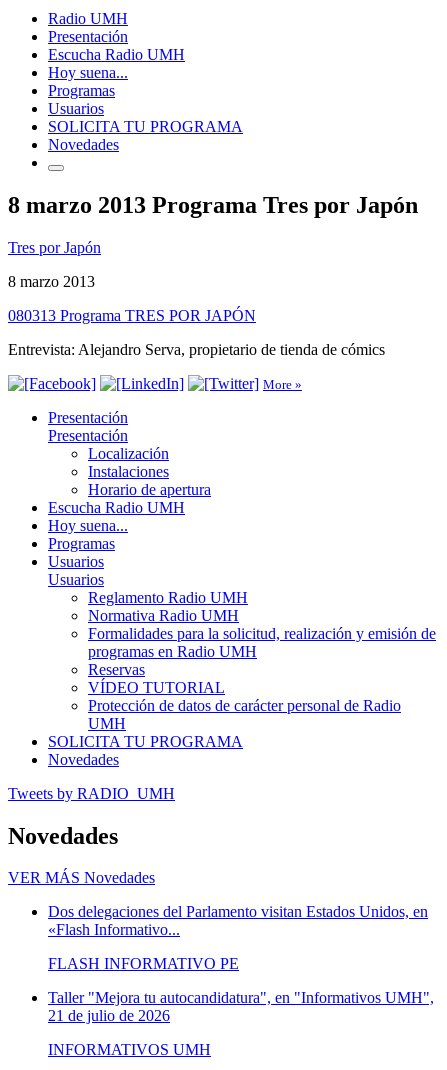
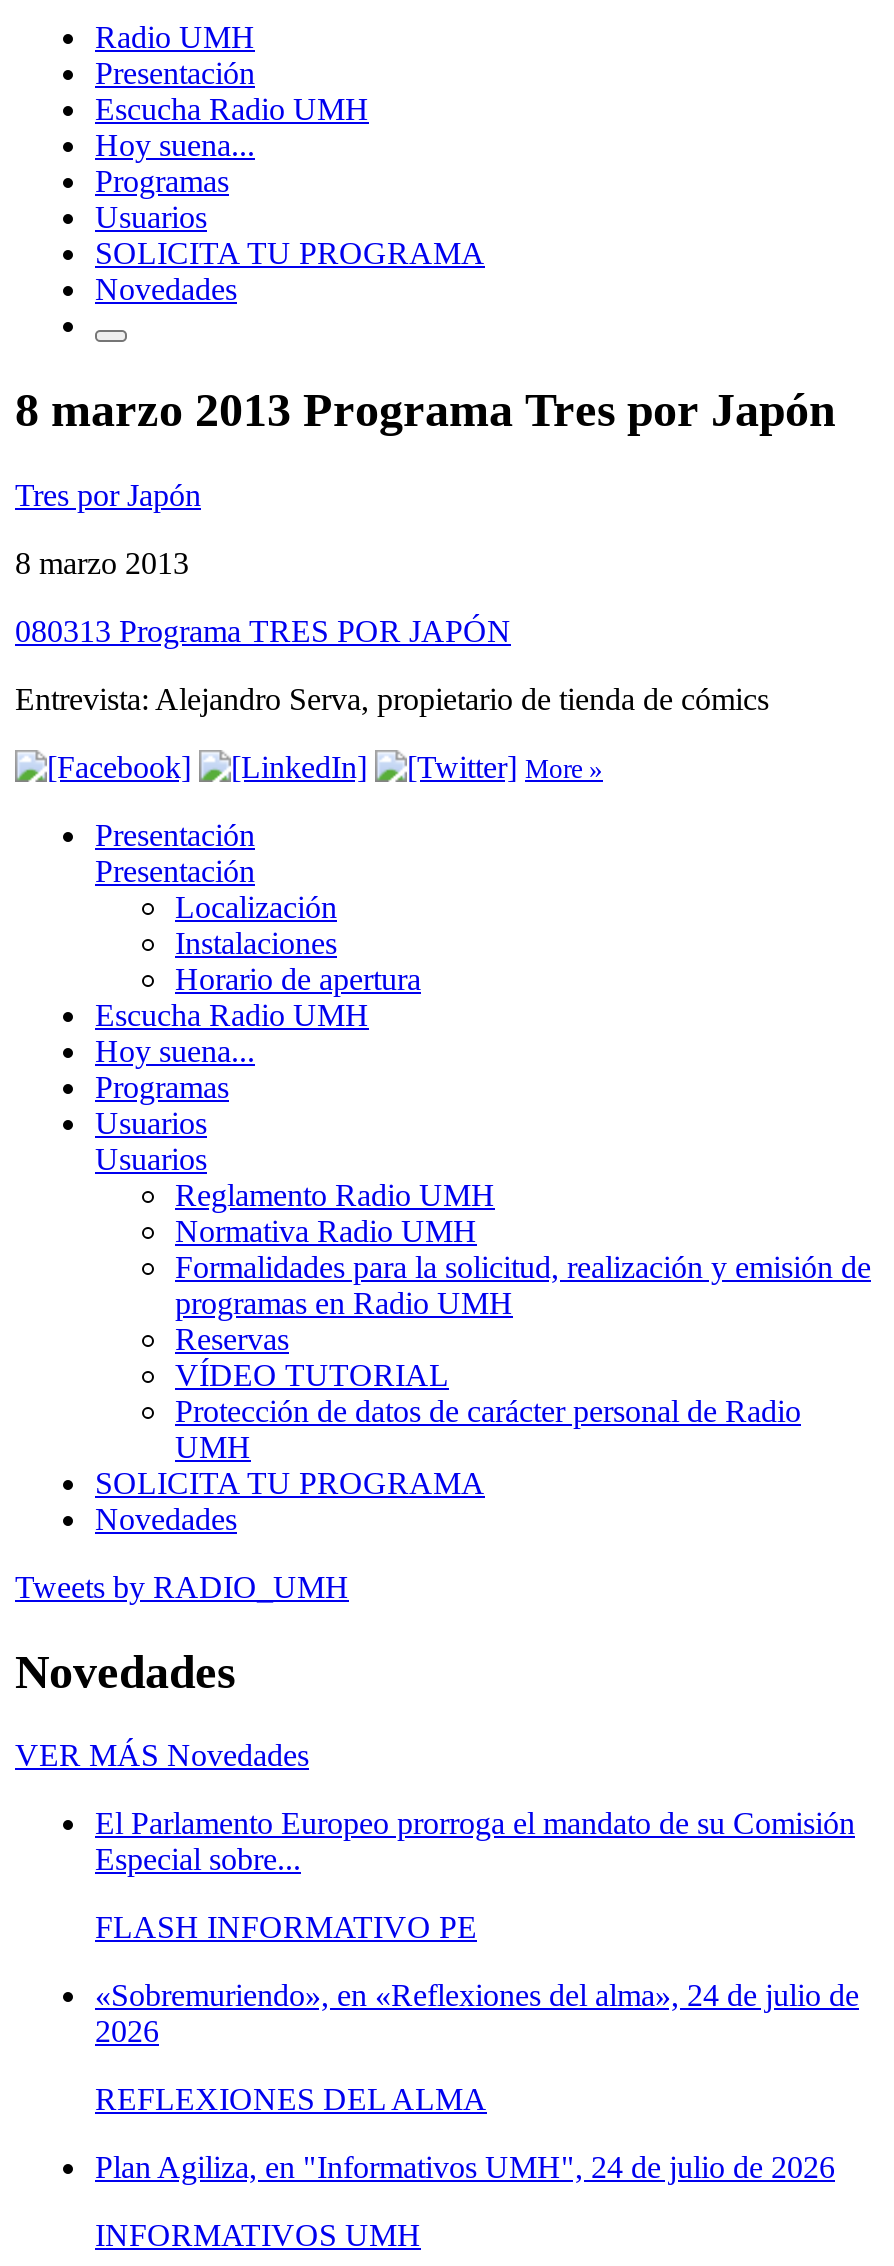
- Dos delegaciones del Parlamento visitan Estados Unidos, en
- «Flash Informativo...
+ El Parlamento Europeo prorroga el mandato de su Comisión
+ Especial sobre...

- Taller "Mejora tu autocandidatura", en "Informativos UMH",
- 21 de julio de 2026
+ «Sobremuriendo», en «Reflexiones del alma», 24 de julio de
+ 2026
+ REFLEXIONES DEL ALMA
+ Plan Agiliza, en "Informativos UMH", 24 de julio de 2026
